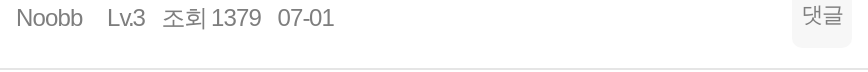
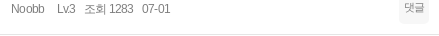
- Noobb Lv.3 조회 1379 07-01
+ Noobb Lv.3 조회 1283 07-01
